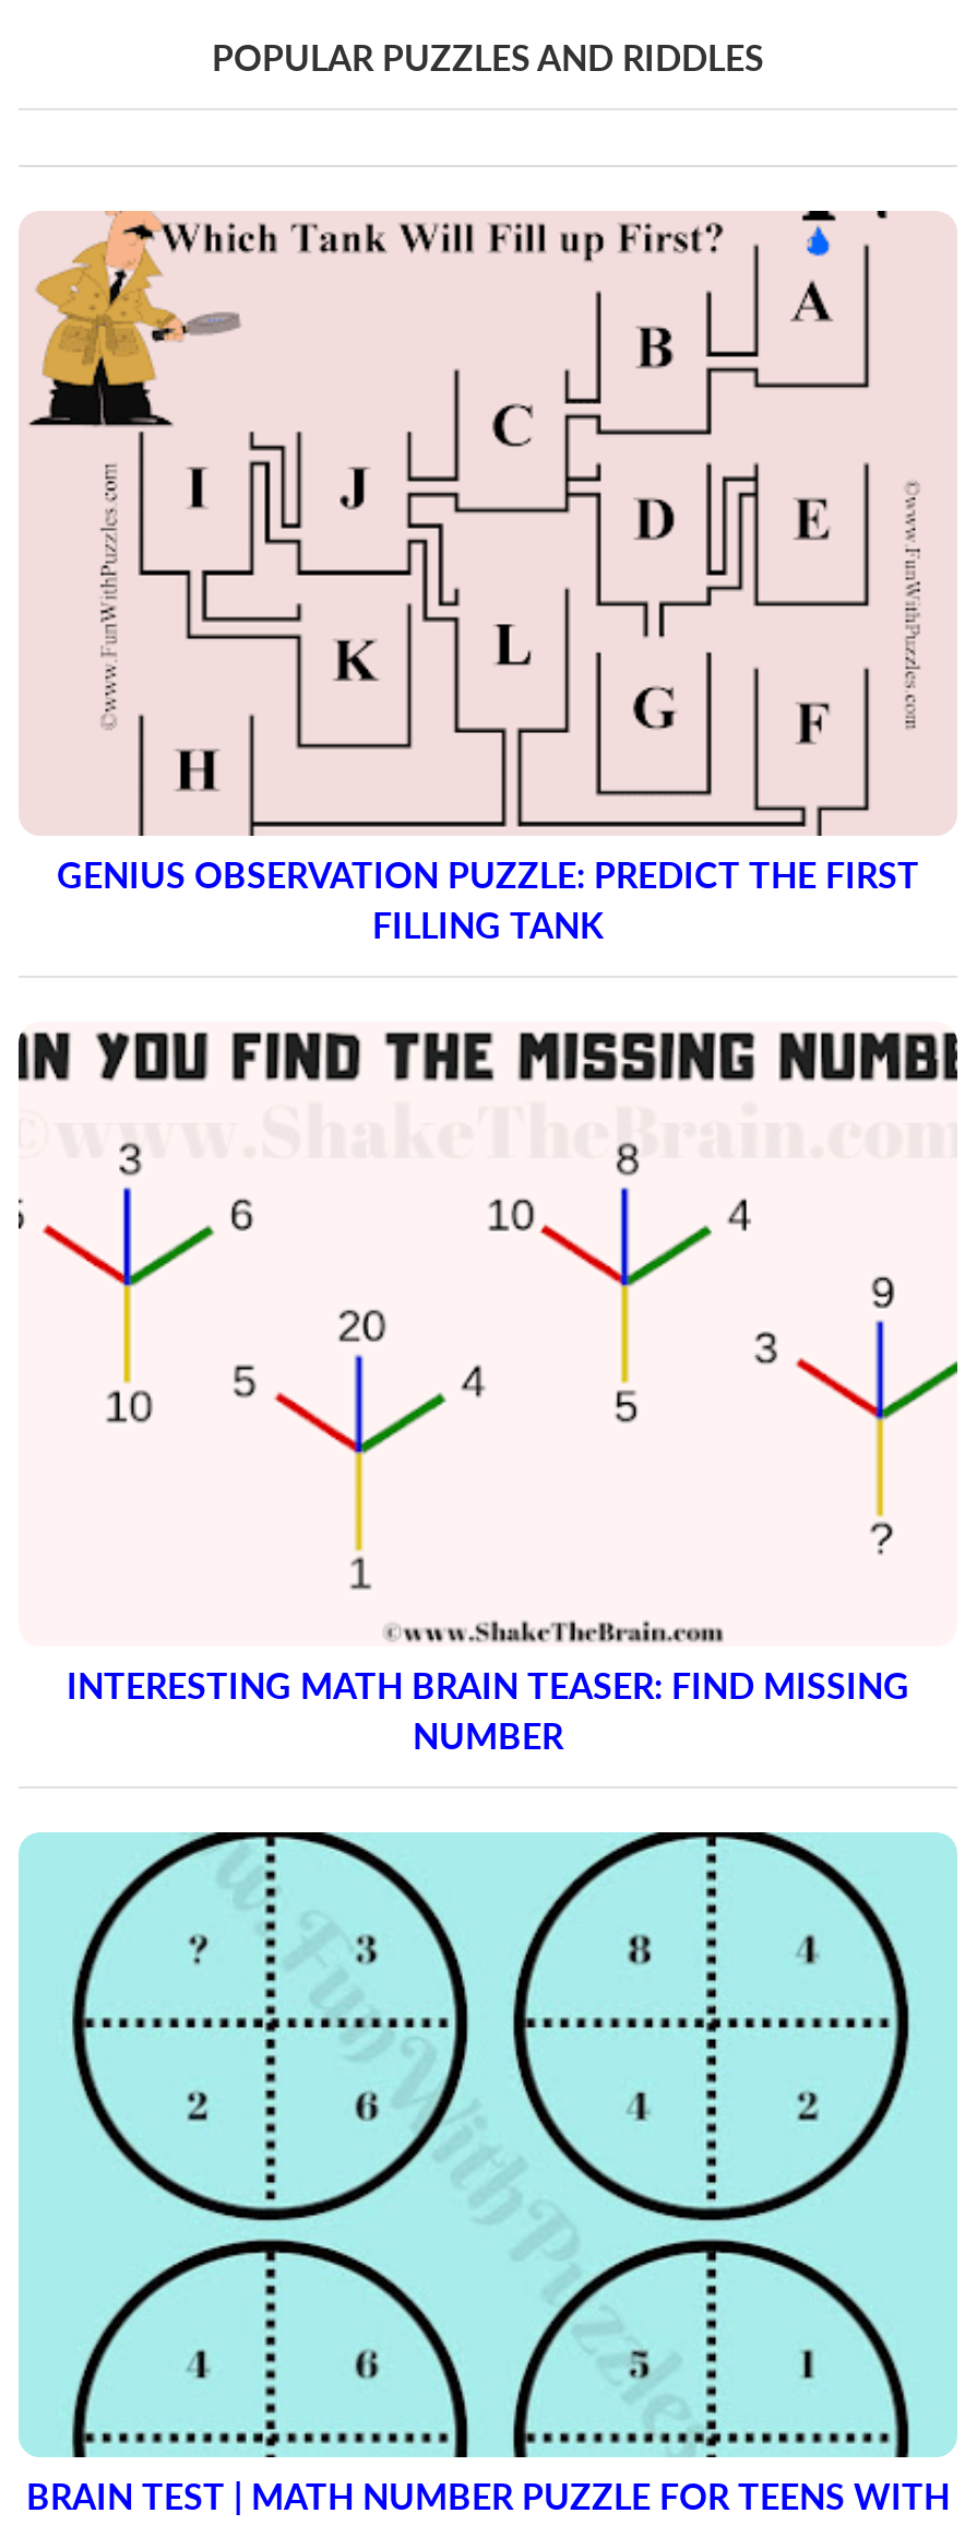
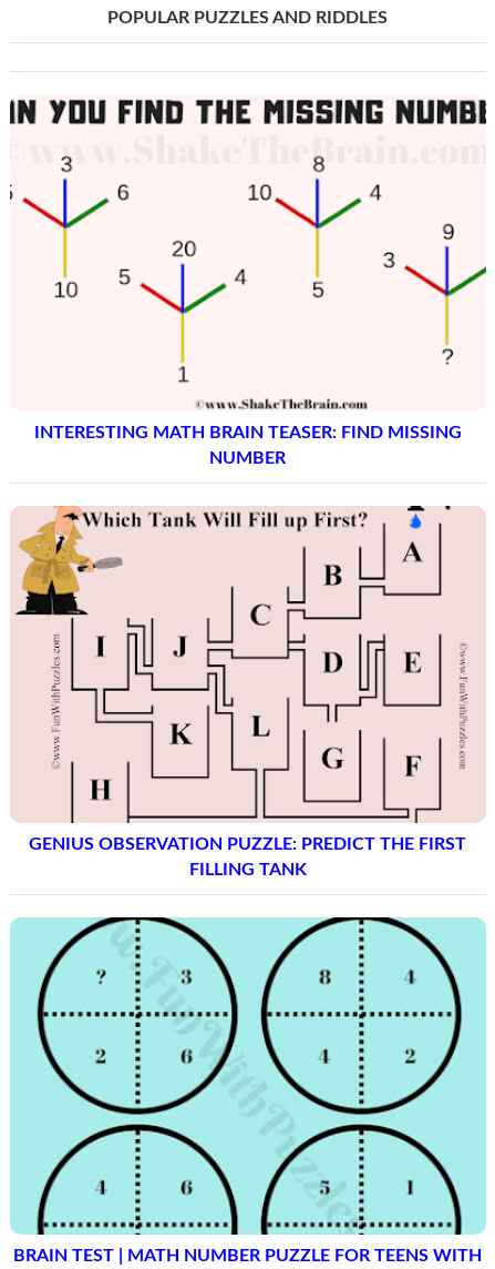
moved down: [image] | GENIUS OBSERVATION PUZZLE: PREDICT THE FIRST | FILLING TANK

moved up: INTERESTING MATH BRAIN TEASER: FIND MISSING | NUMBER
